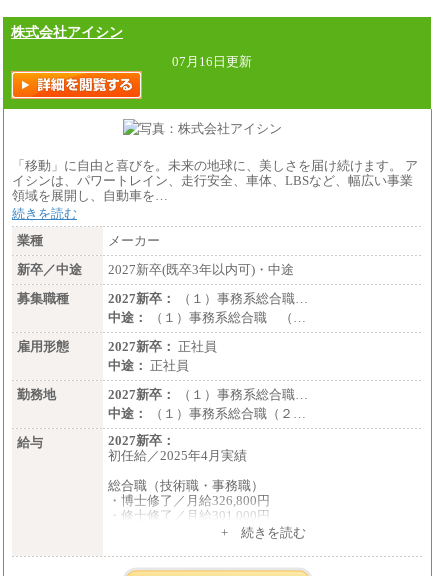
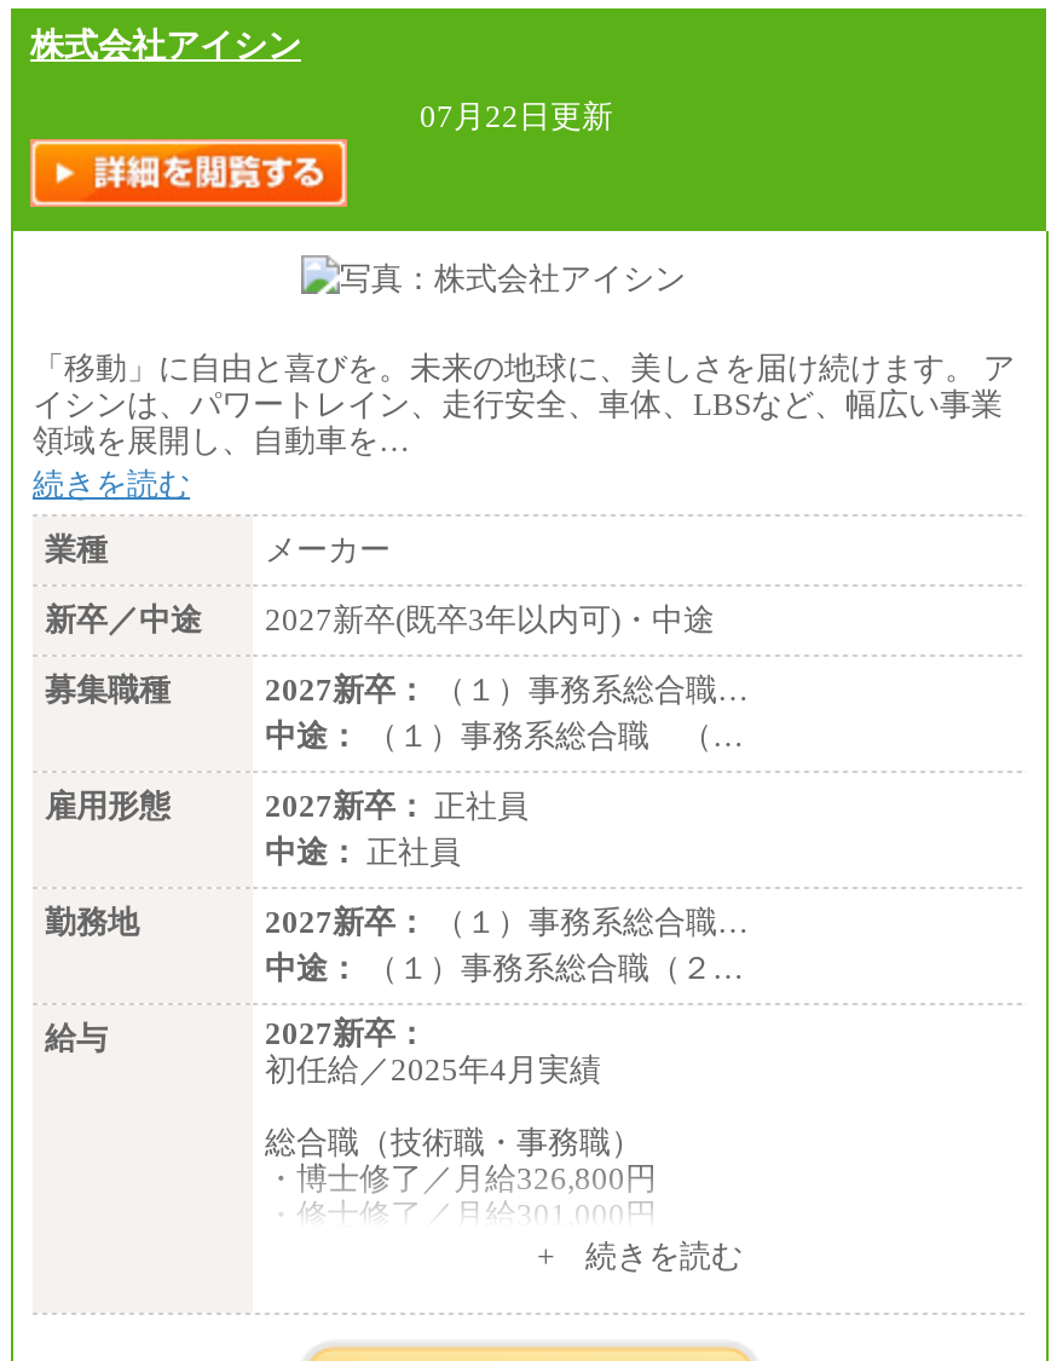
- 07月16日更新
+ 07月22日更新
